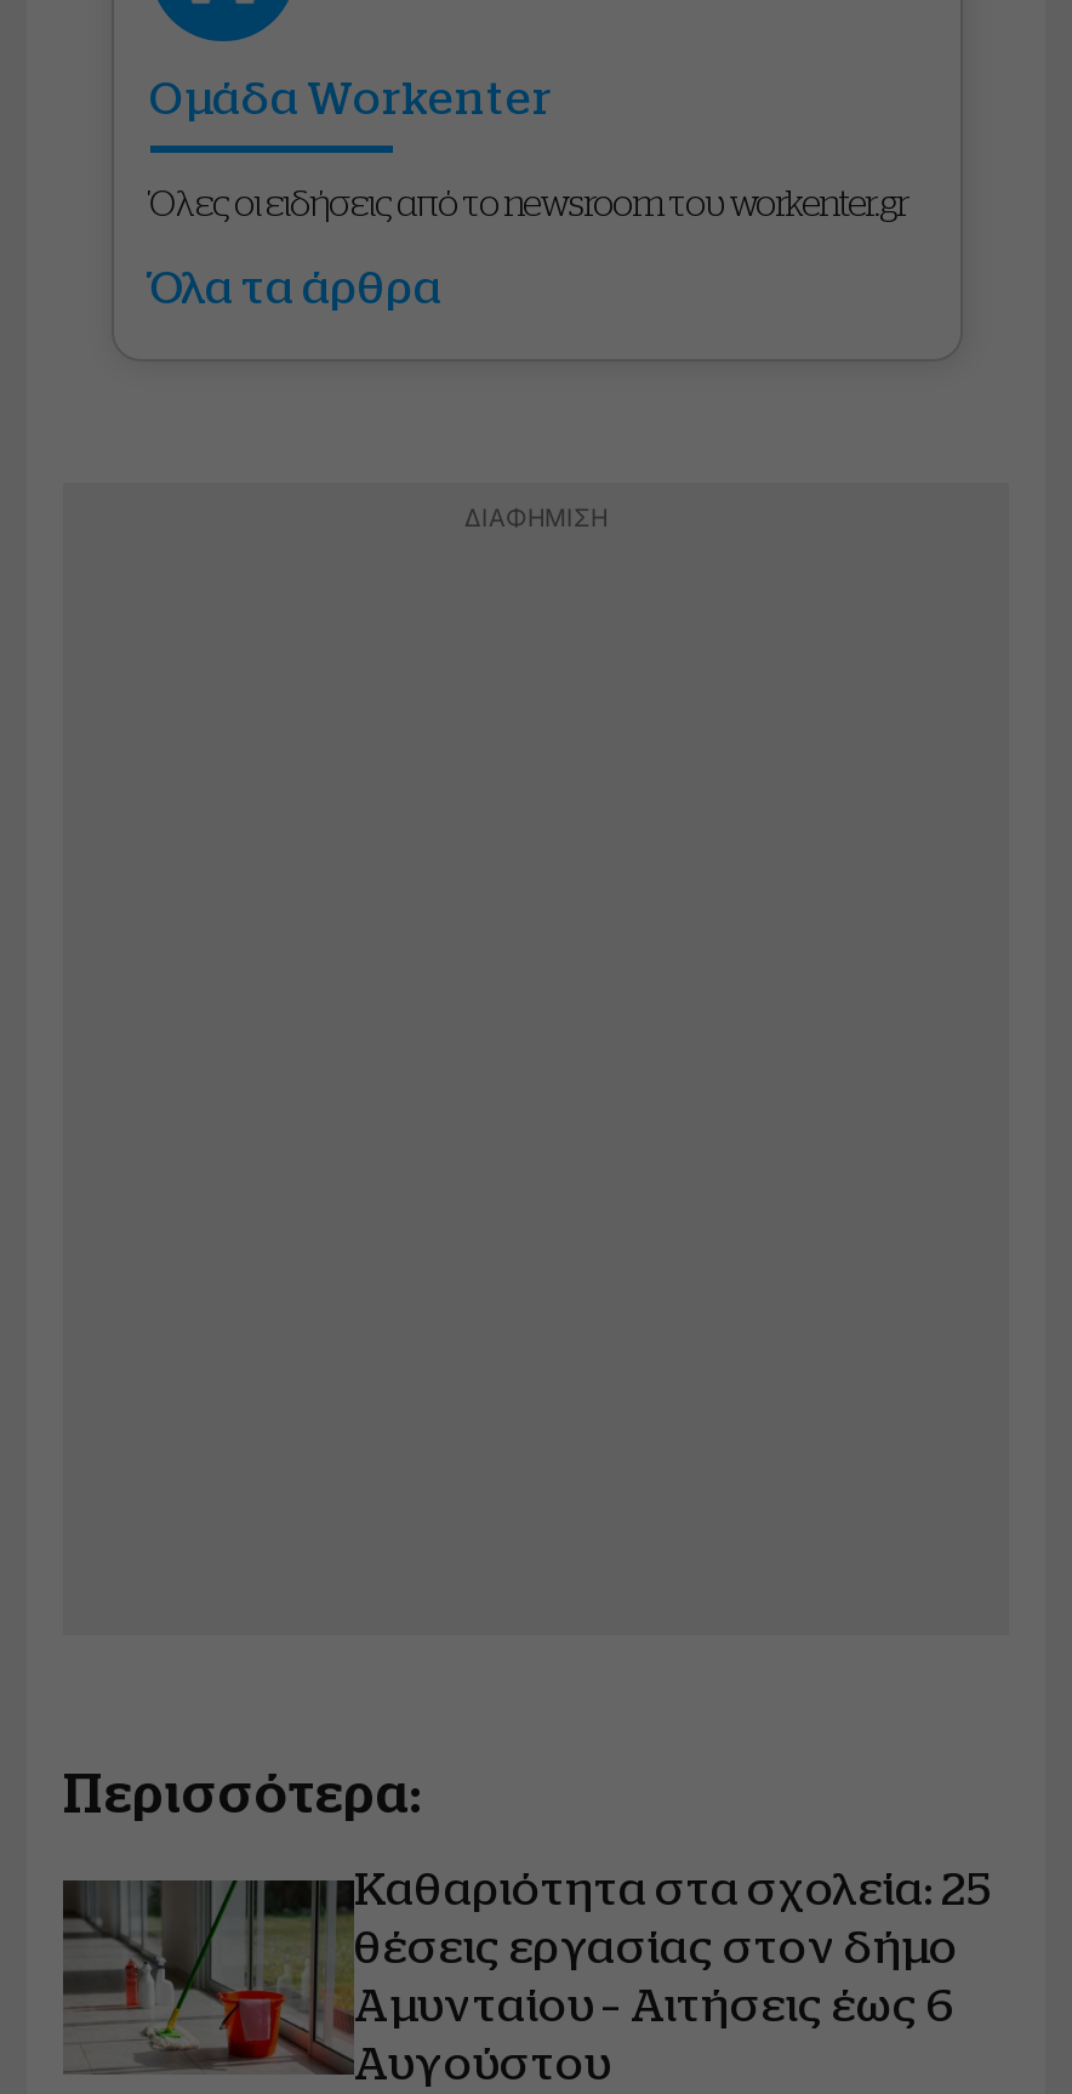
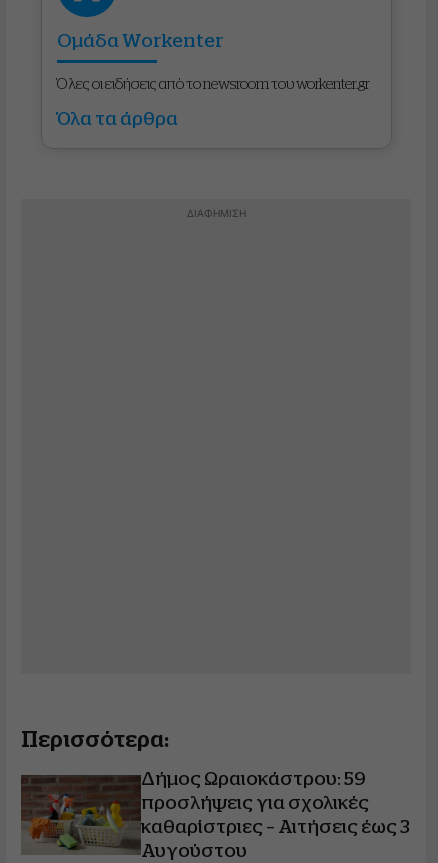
- [image]
- Καθαριότητα στα σχολεία: 25
- θέσεις εργασίας στον δήμο
- Αμυνταίου – Αιτήσεις έως 6
+ [image]
+ Δήμος Ωραιοκάστρου: 59
+ προσλήψεις για σχολικές
+ καθαρίστριες – Αιτήσεις έως 3
